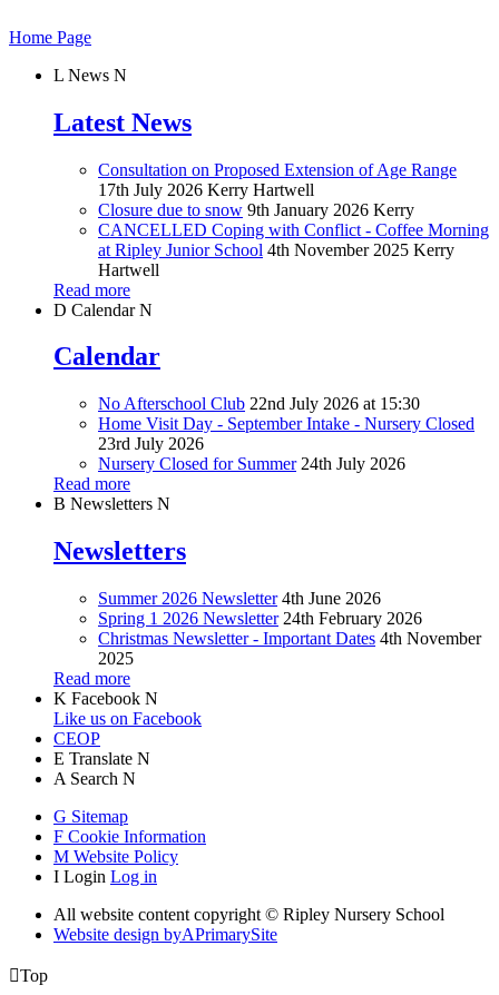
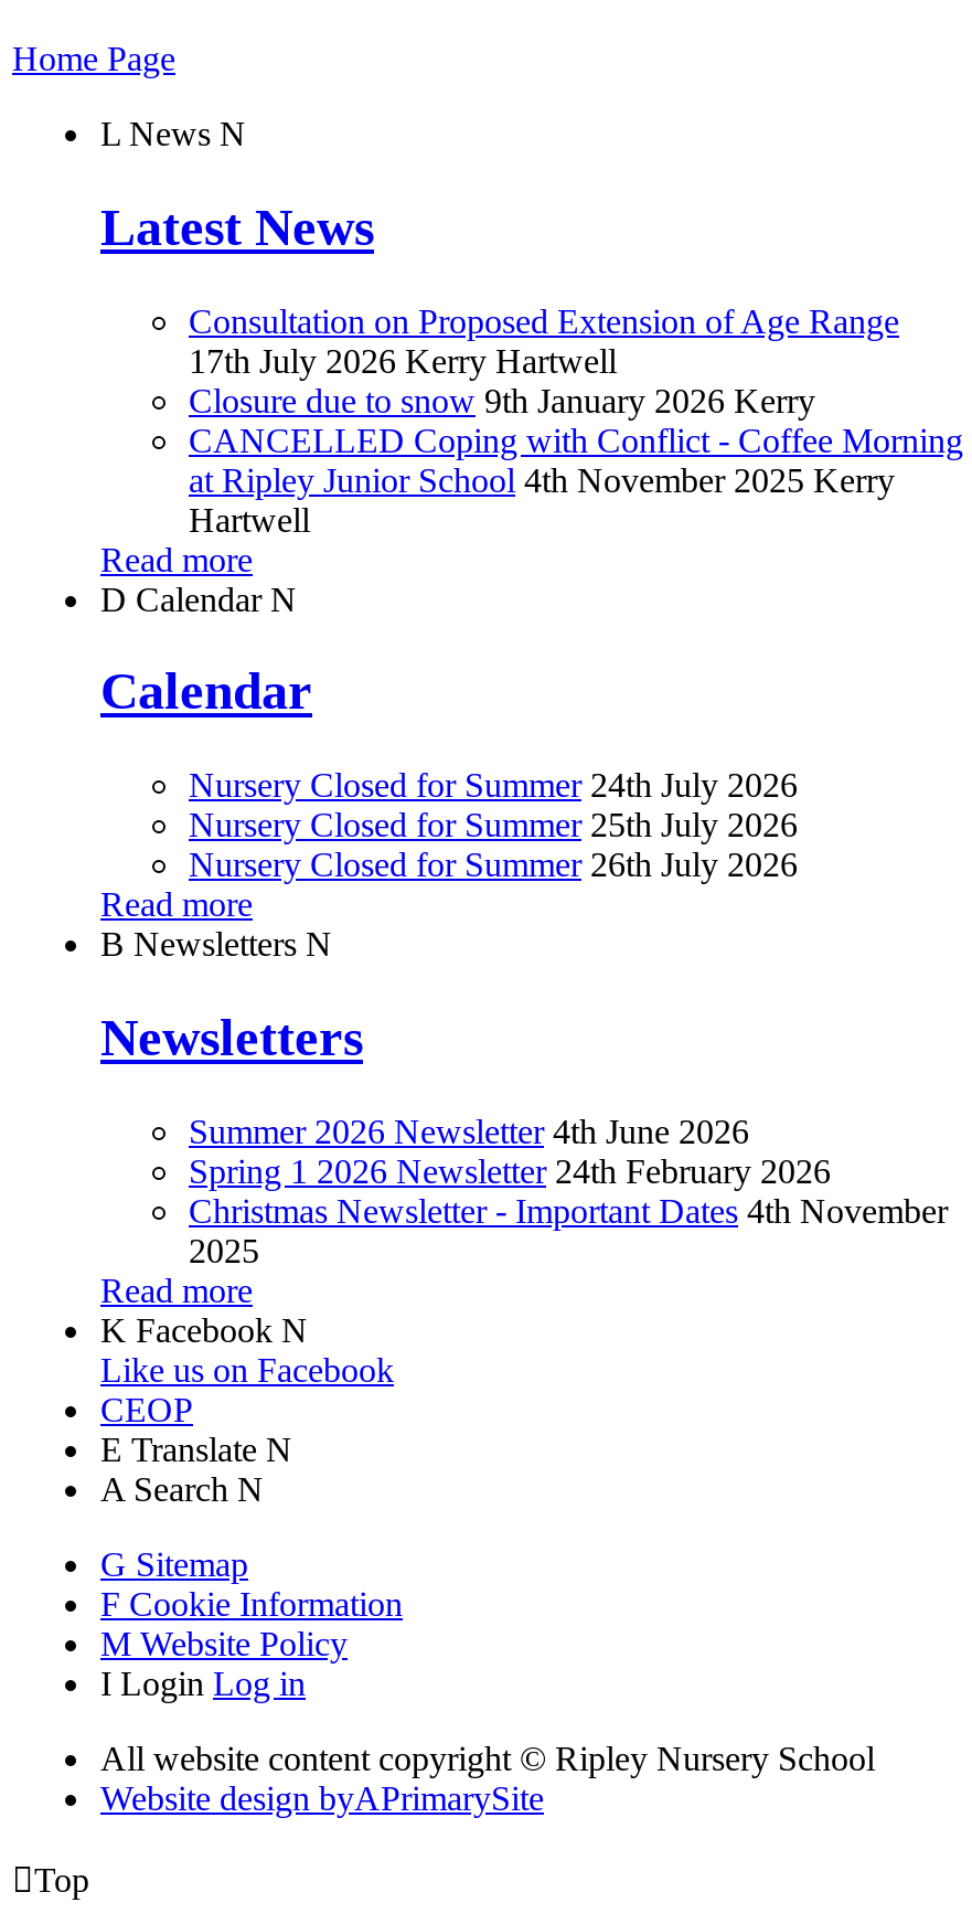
- No Afterschool Club 22nd July 2026 at 15:30
- Home Visit Day - September Intake - Nursery Closed
- 23rd July 2026

moved up: Nursery Closed for Summer 24th July 2026

+ Nursery Closed for Summer 25th July 2026
+ Nursery Closed for Summer 26th July 2026
